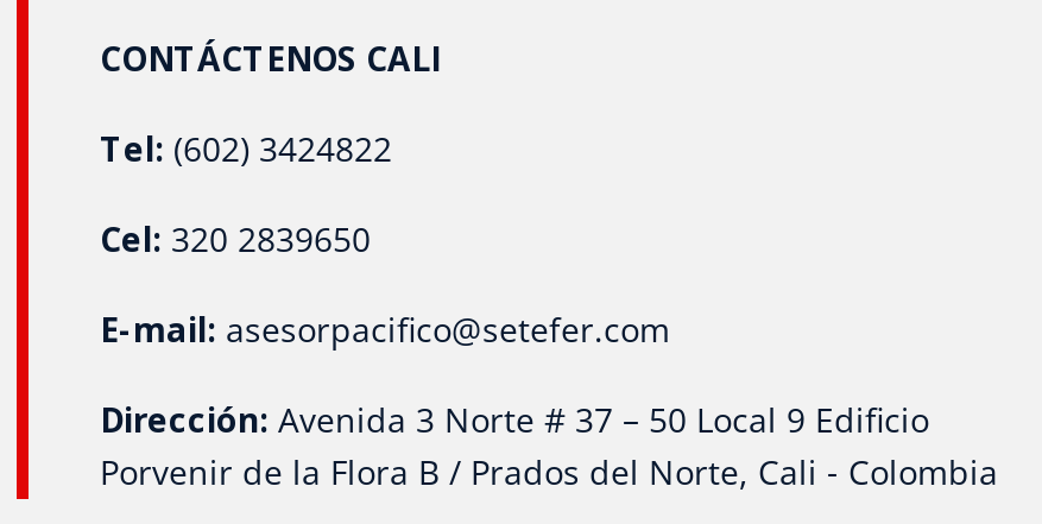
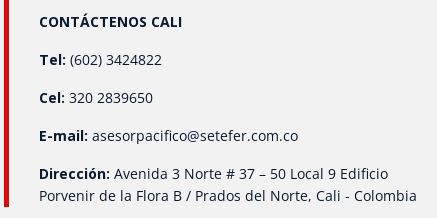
- E-mail: asesorpacifico@setefer.com
+ E-mail: asesorpacifico@setefer.com.co
